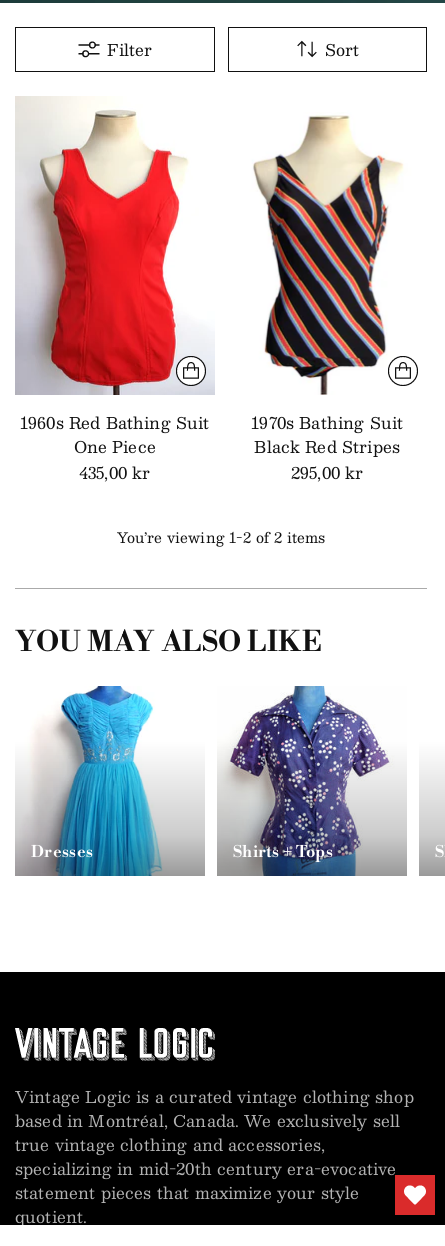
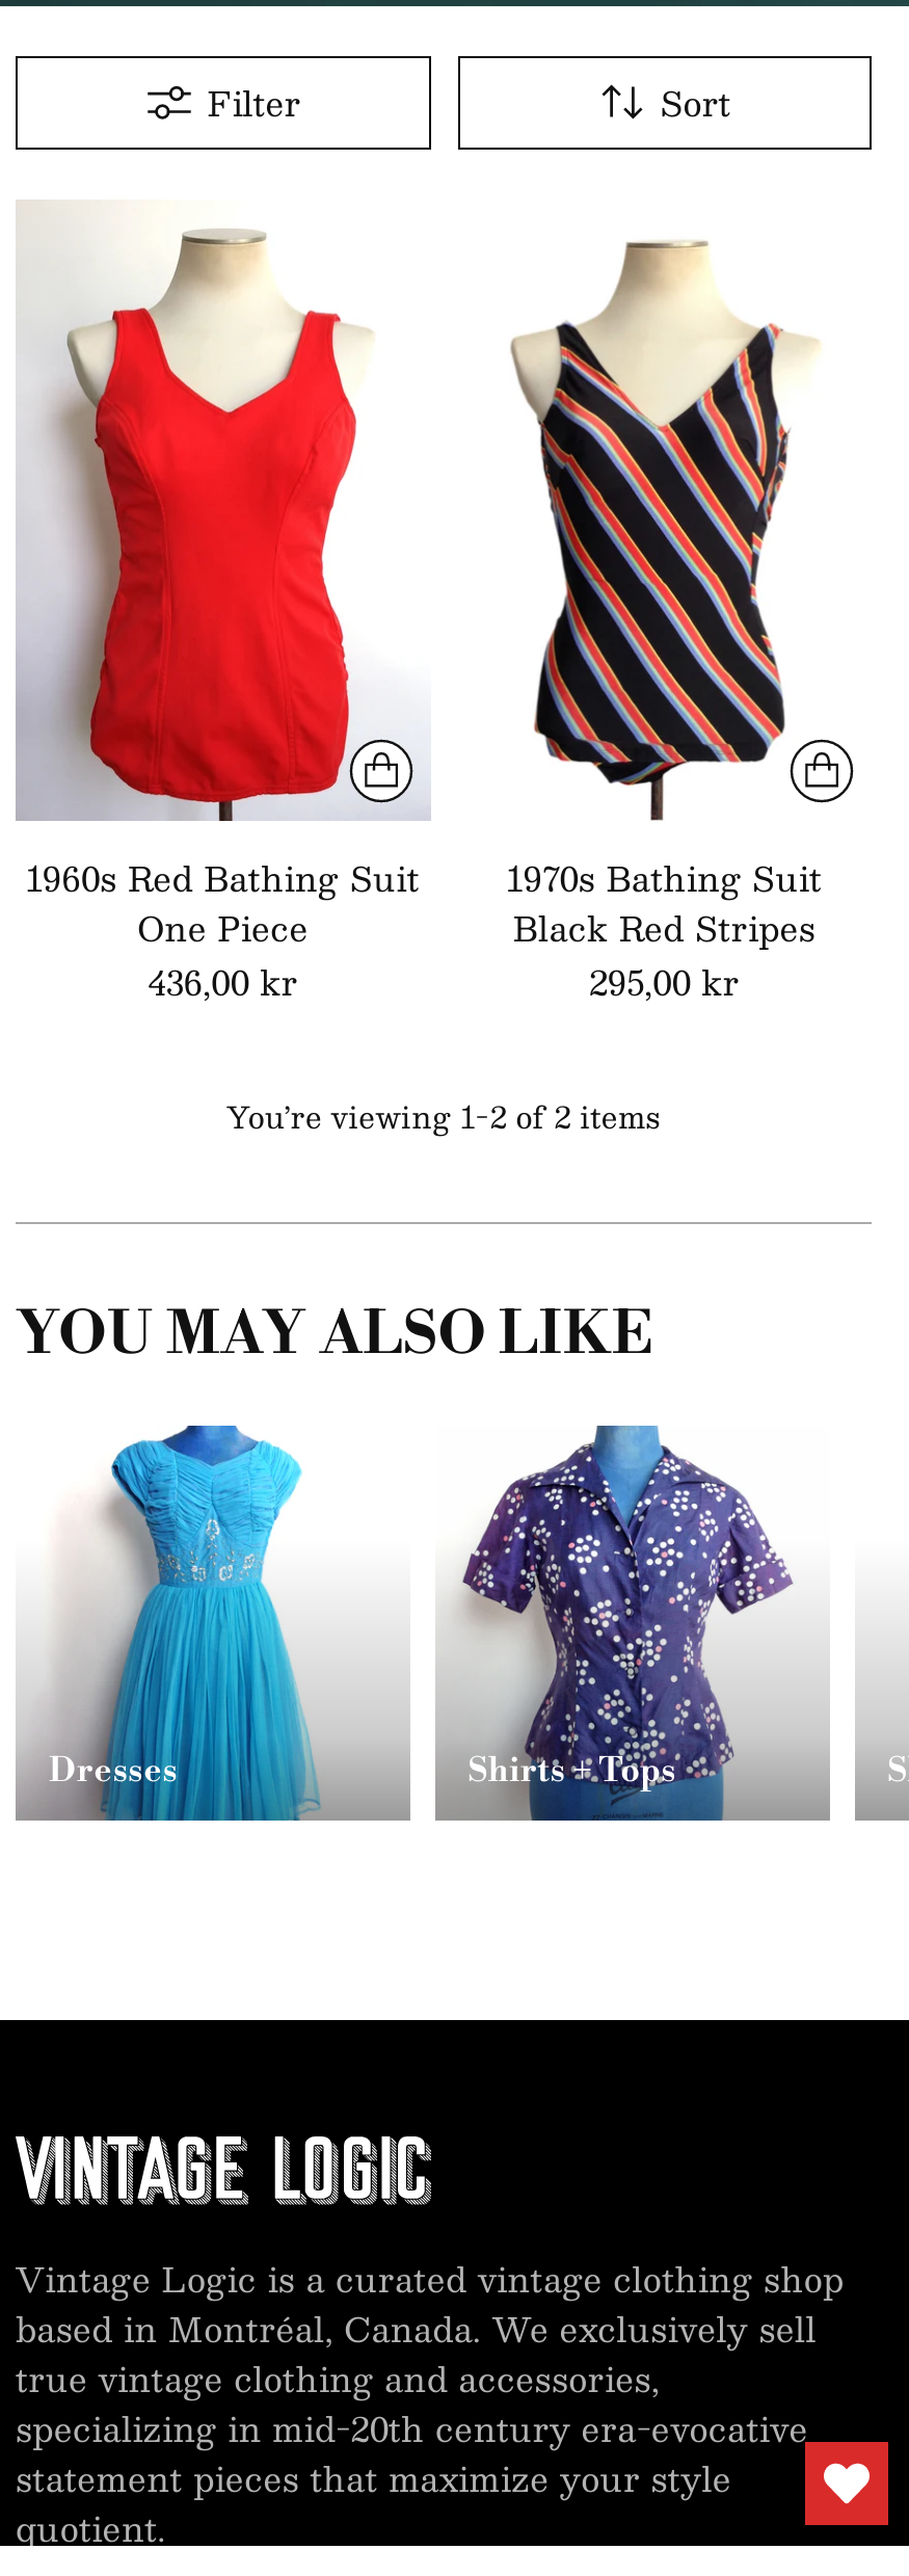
- 435,00 kr
+ 436,00 kr
